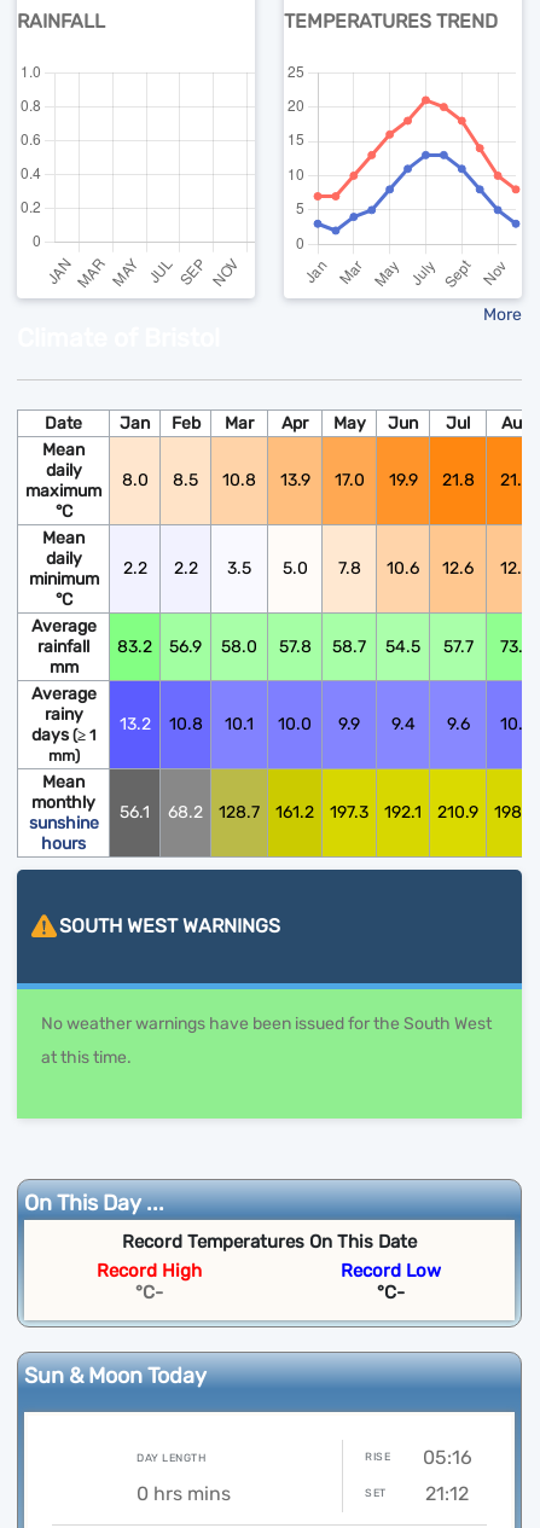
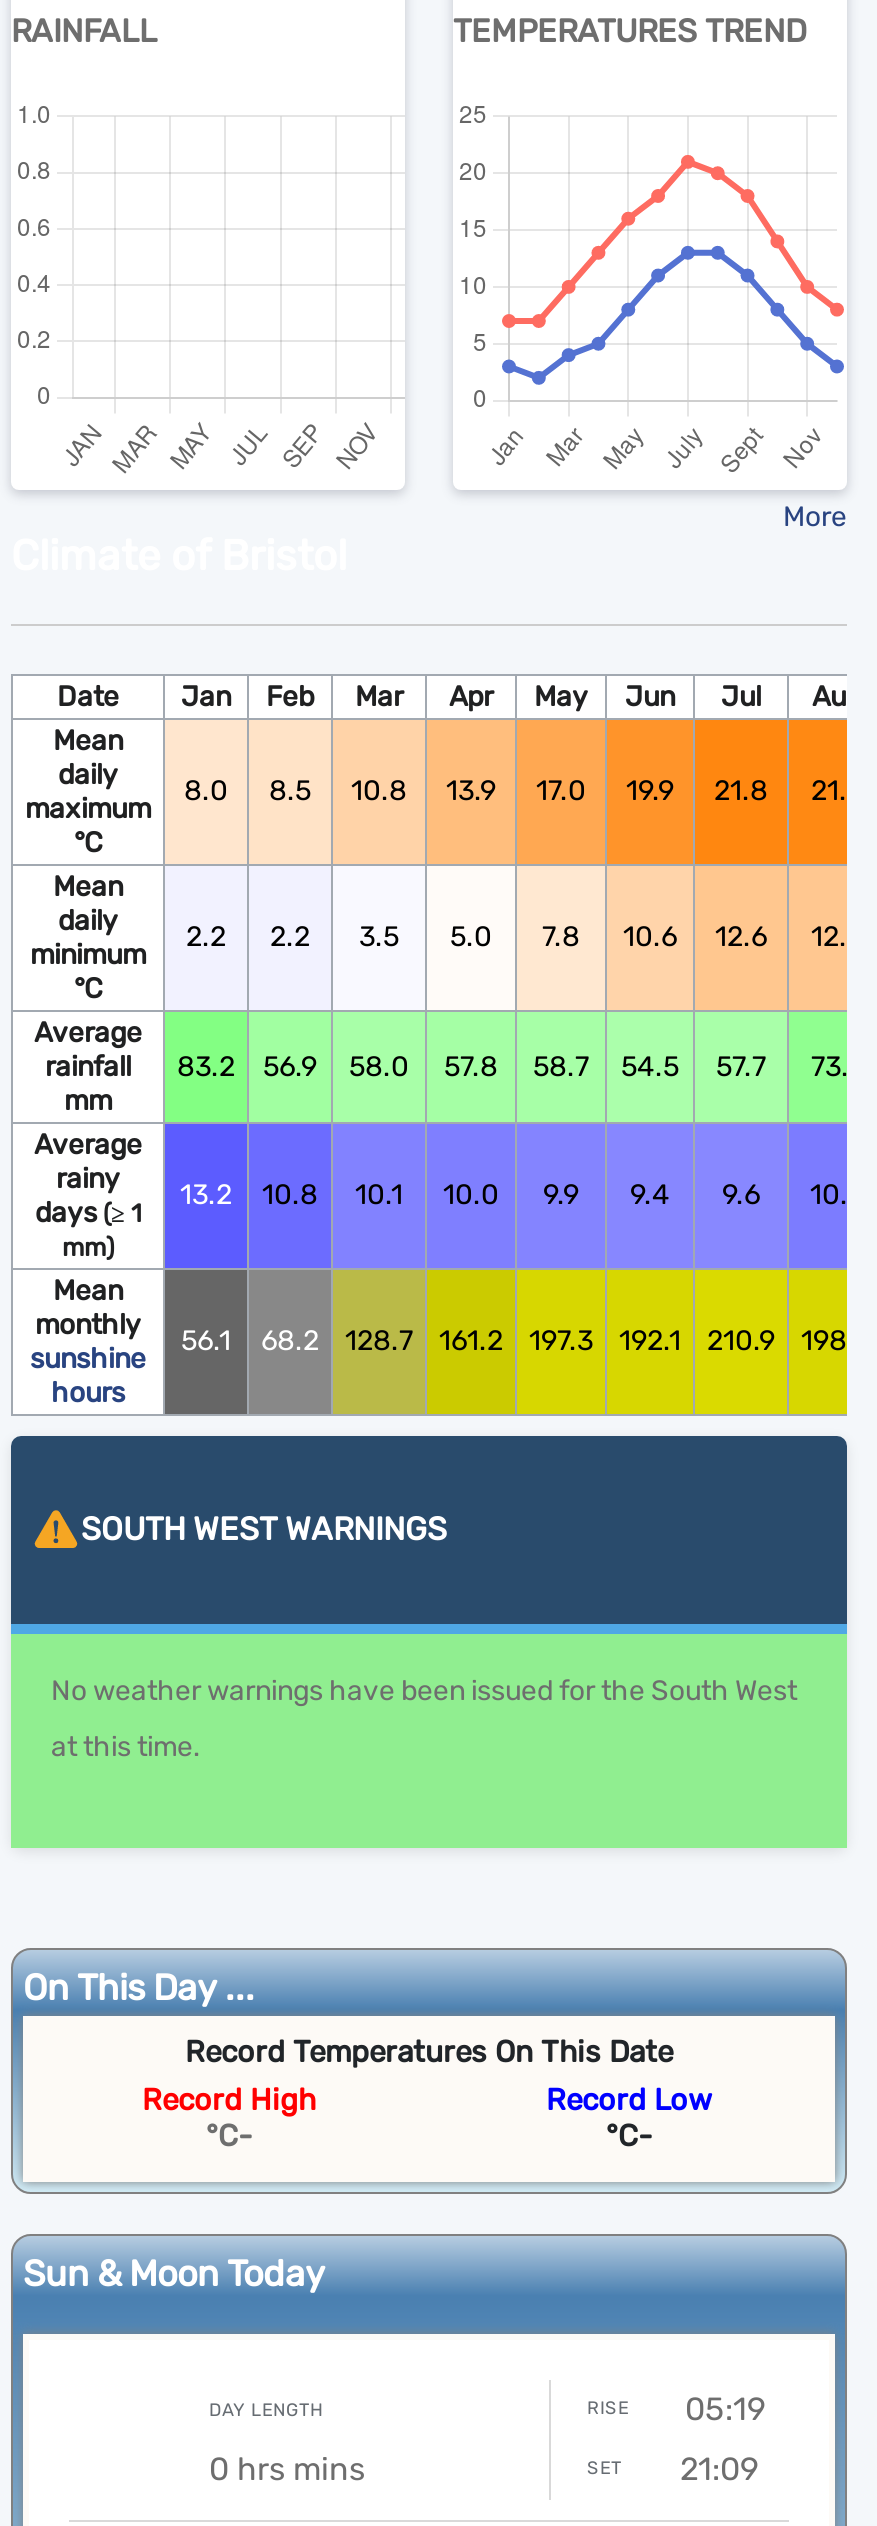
- 05:16
+ 05:19

- 21:12
+ 21:09
